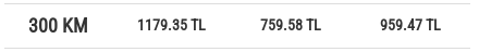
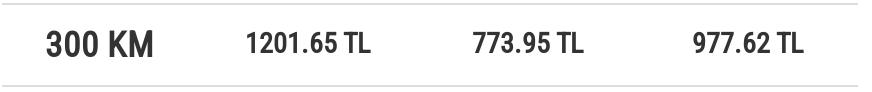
- 1179.35 TL
+ 1201.65 TL

- 759.58 TL
+ 773.95 TL

- 959.47 TL
+ 977.62 TL
